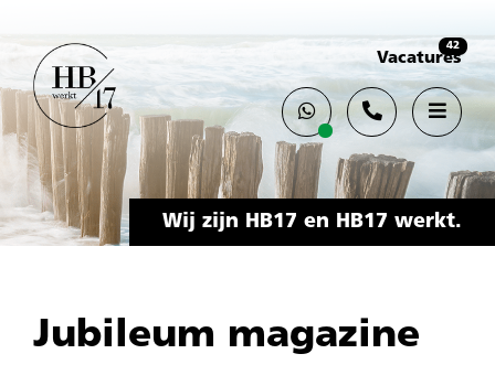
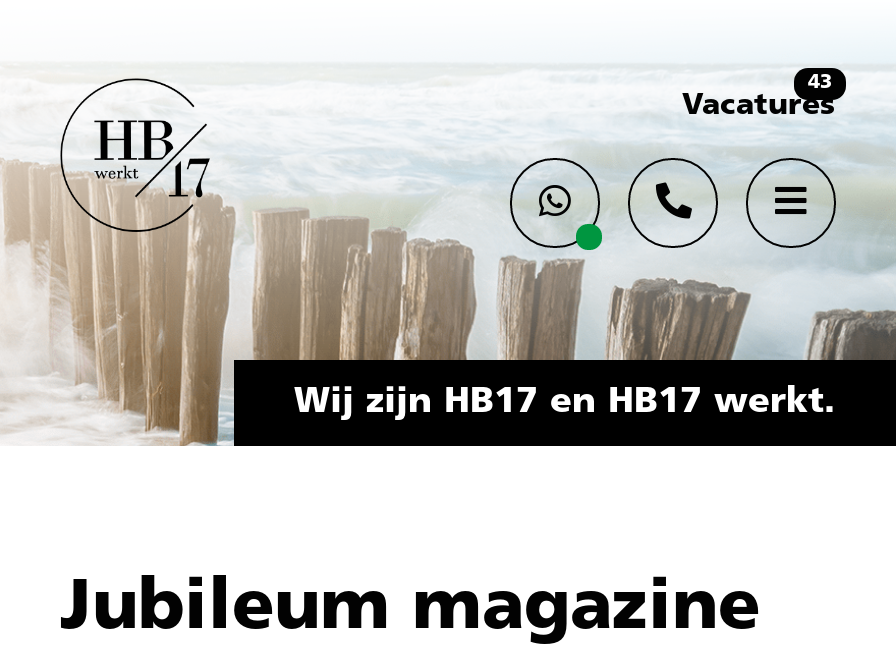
- 42
+ 43
